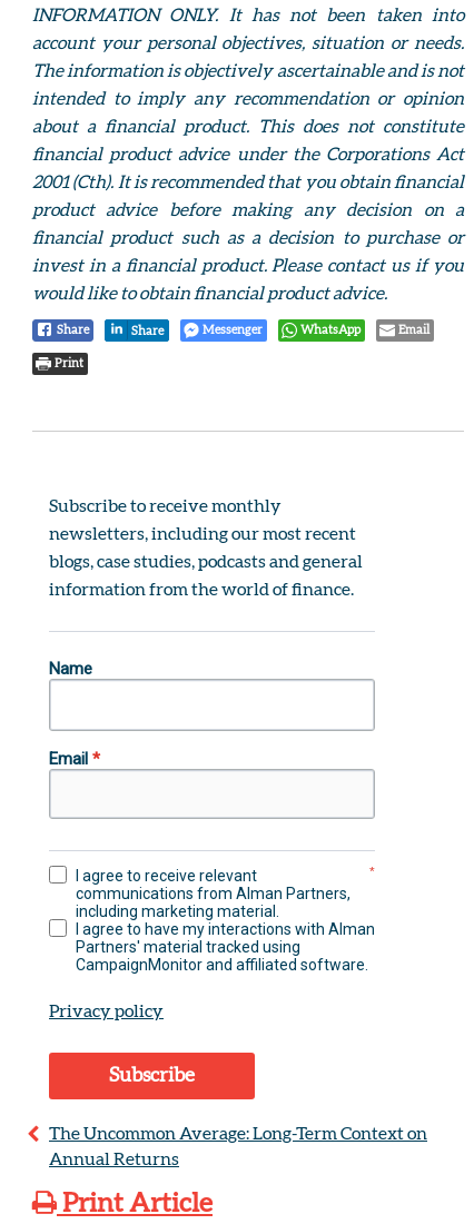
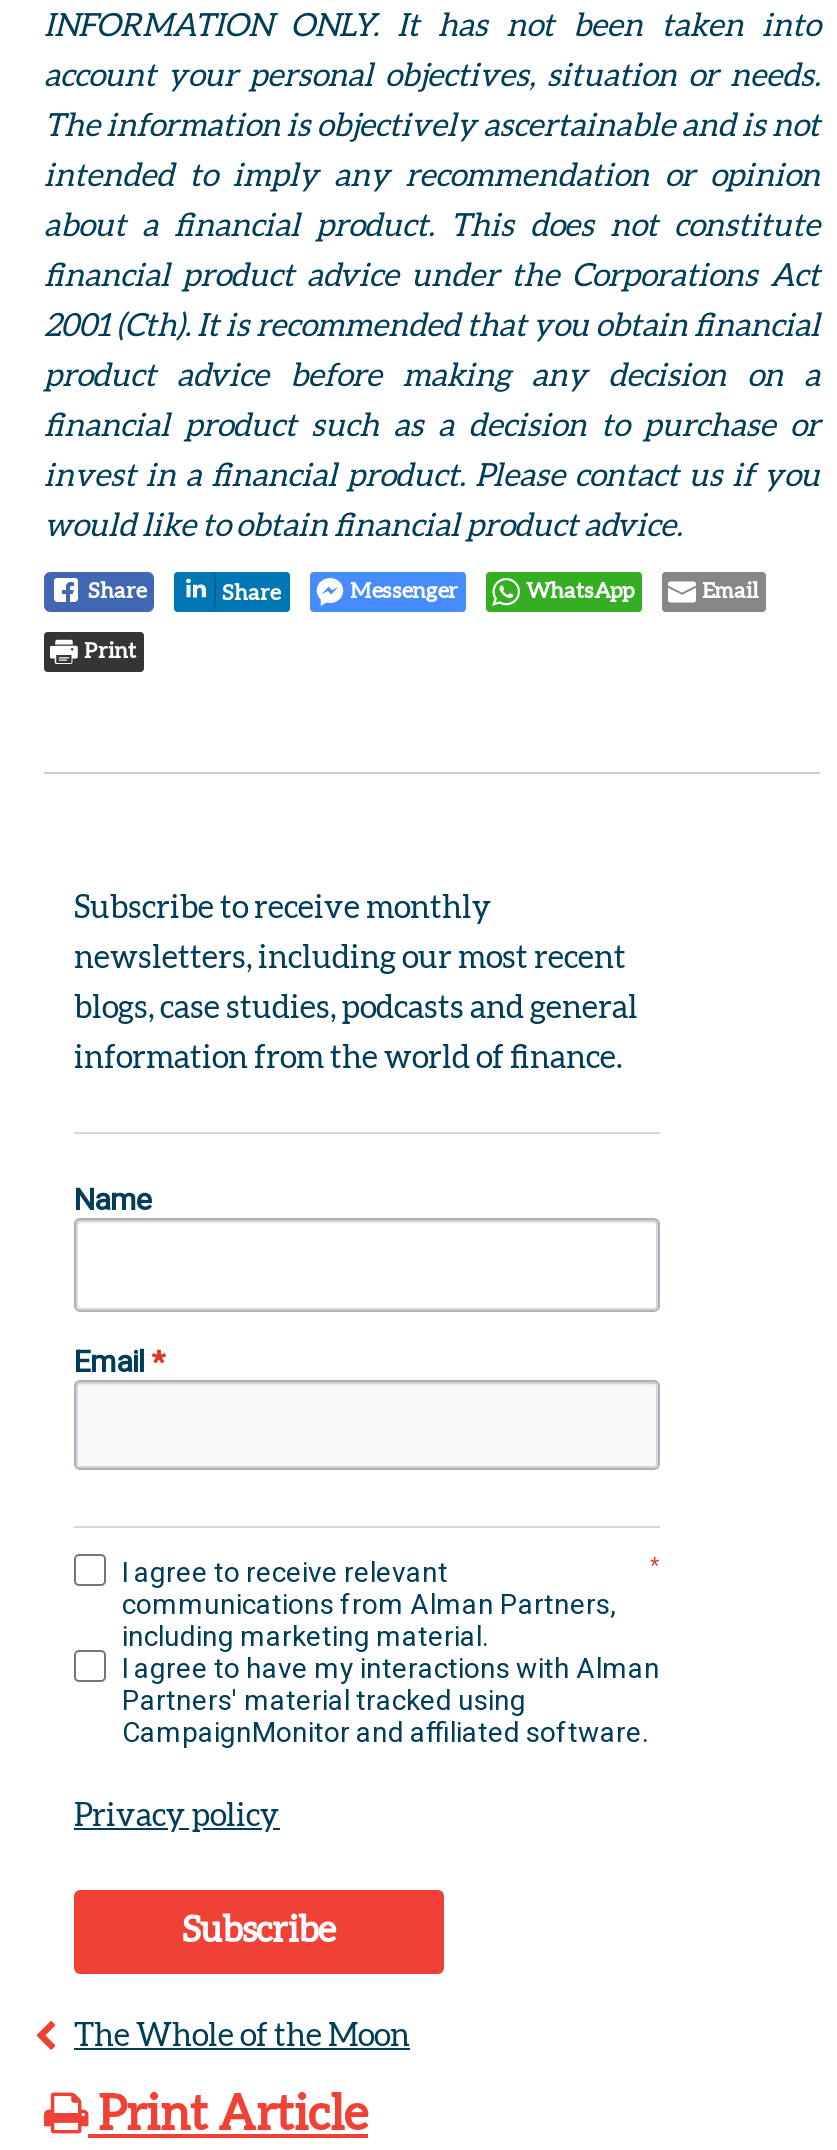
- The Uncommon Average: Long-Term Context on
- Annual Returns
+ The Whole of the Moon
